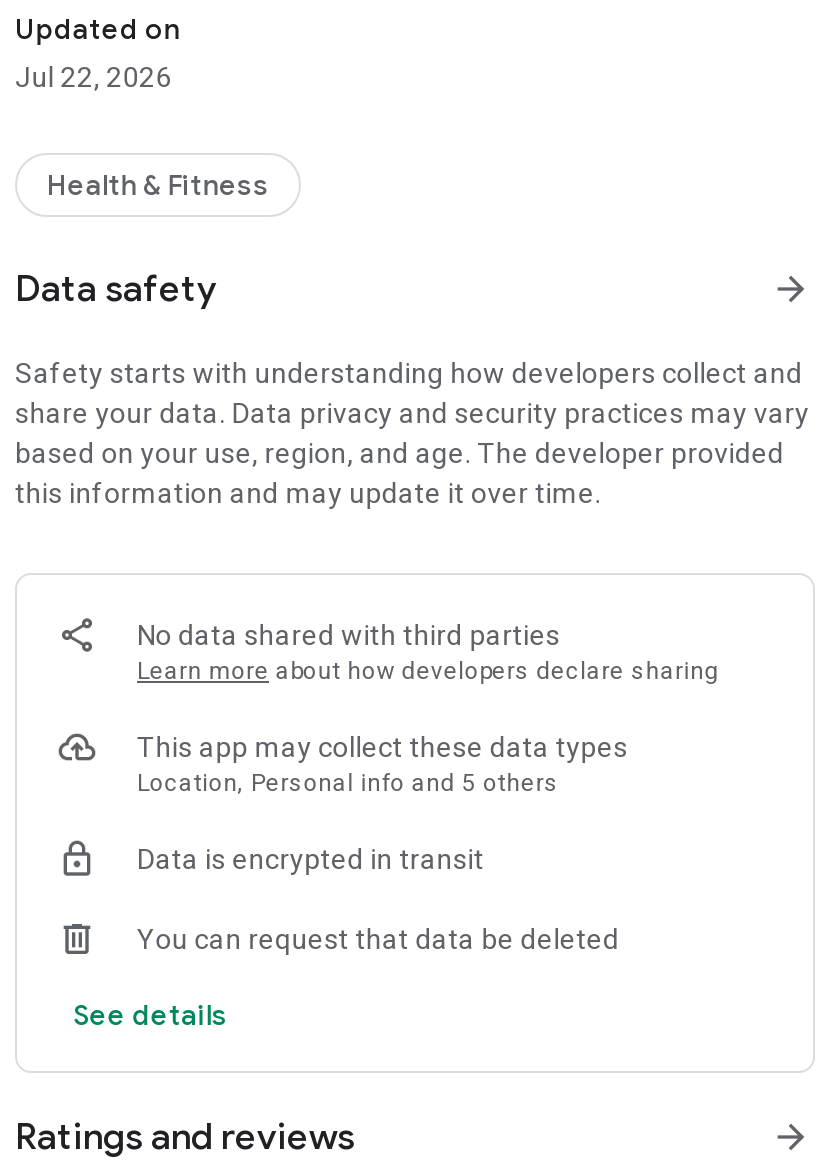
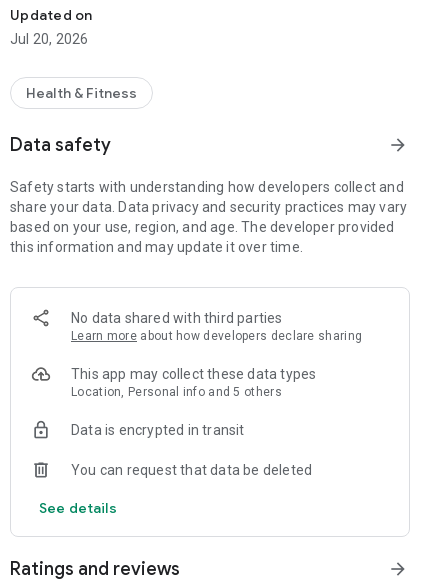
- Jul 22, 2026
+ Jul 20, 2026
